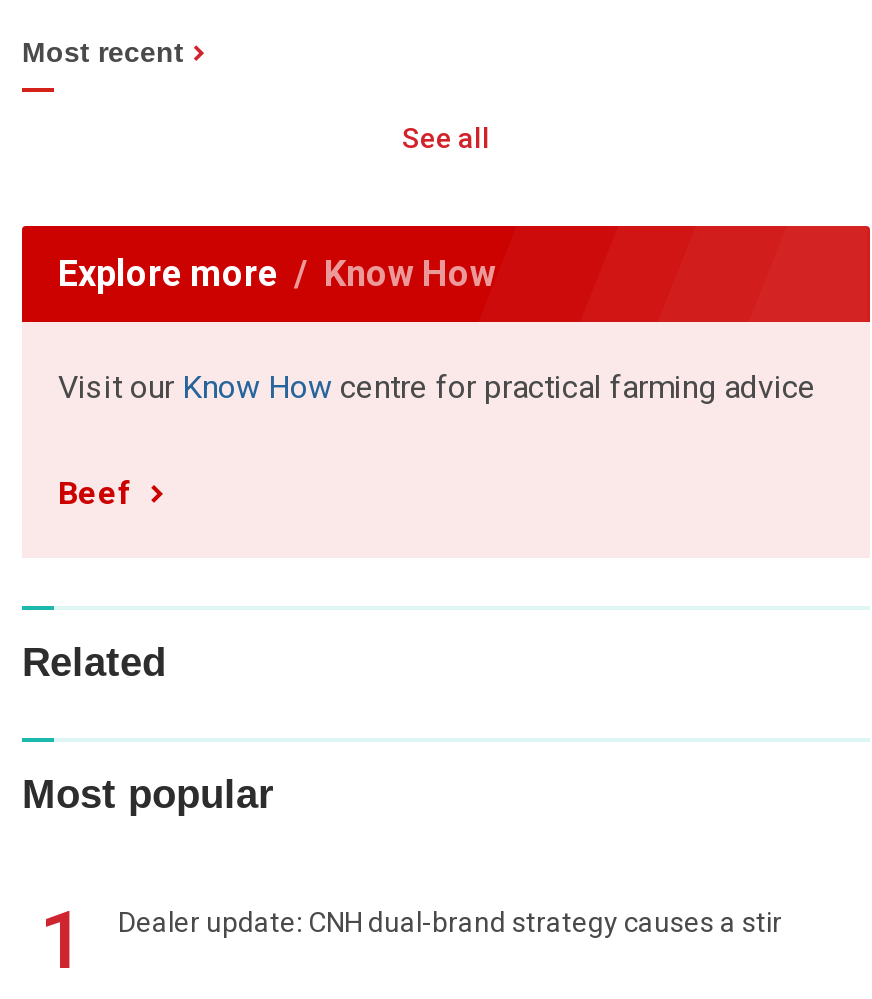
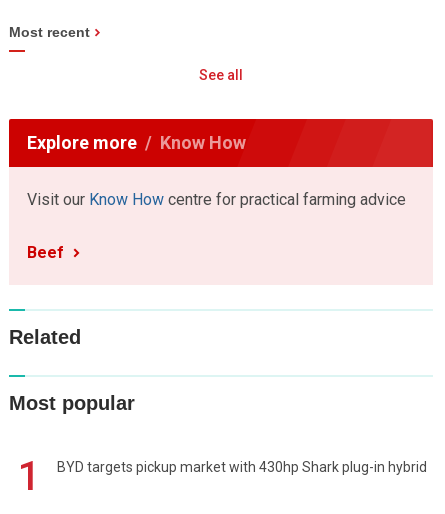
- Dealer update: CNH dual-brand strategy causes a stir
+ BYD targets pickup market with 430hp Shark plug-in hybrid
